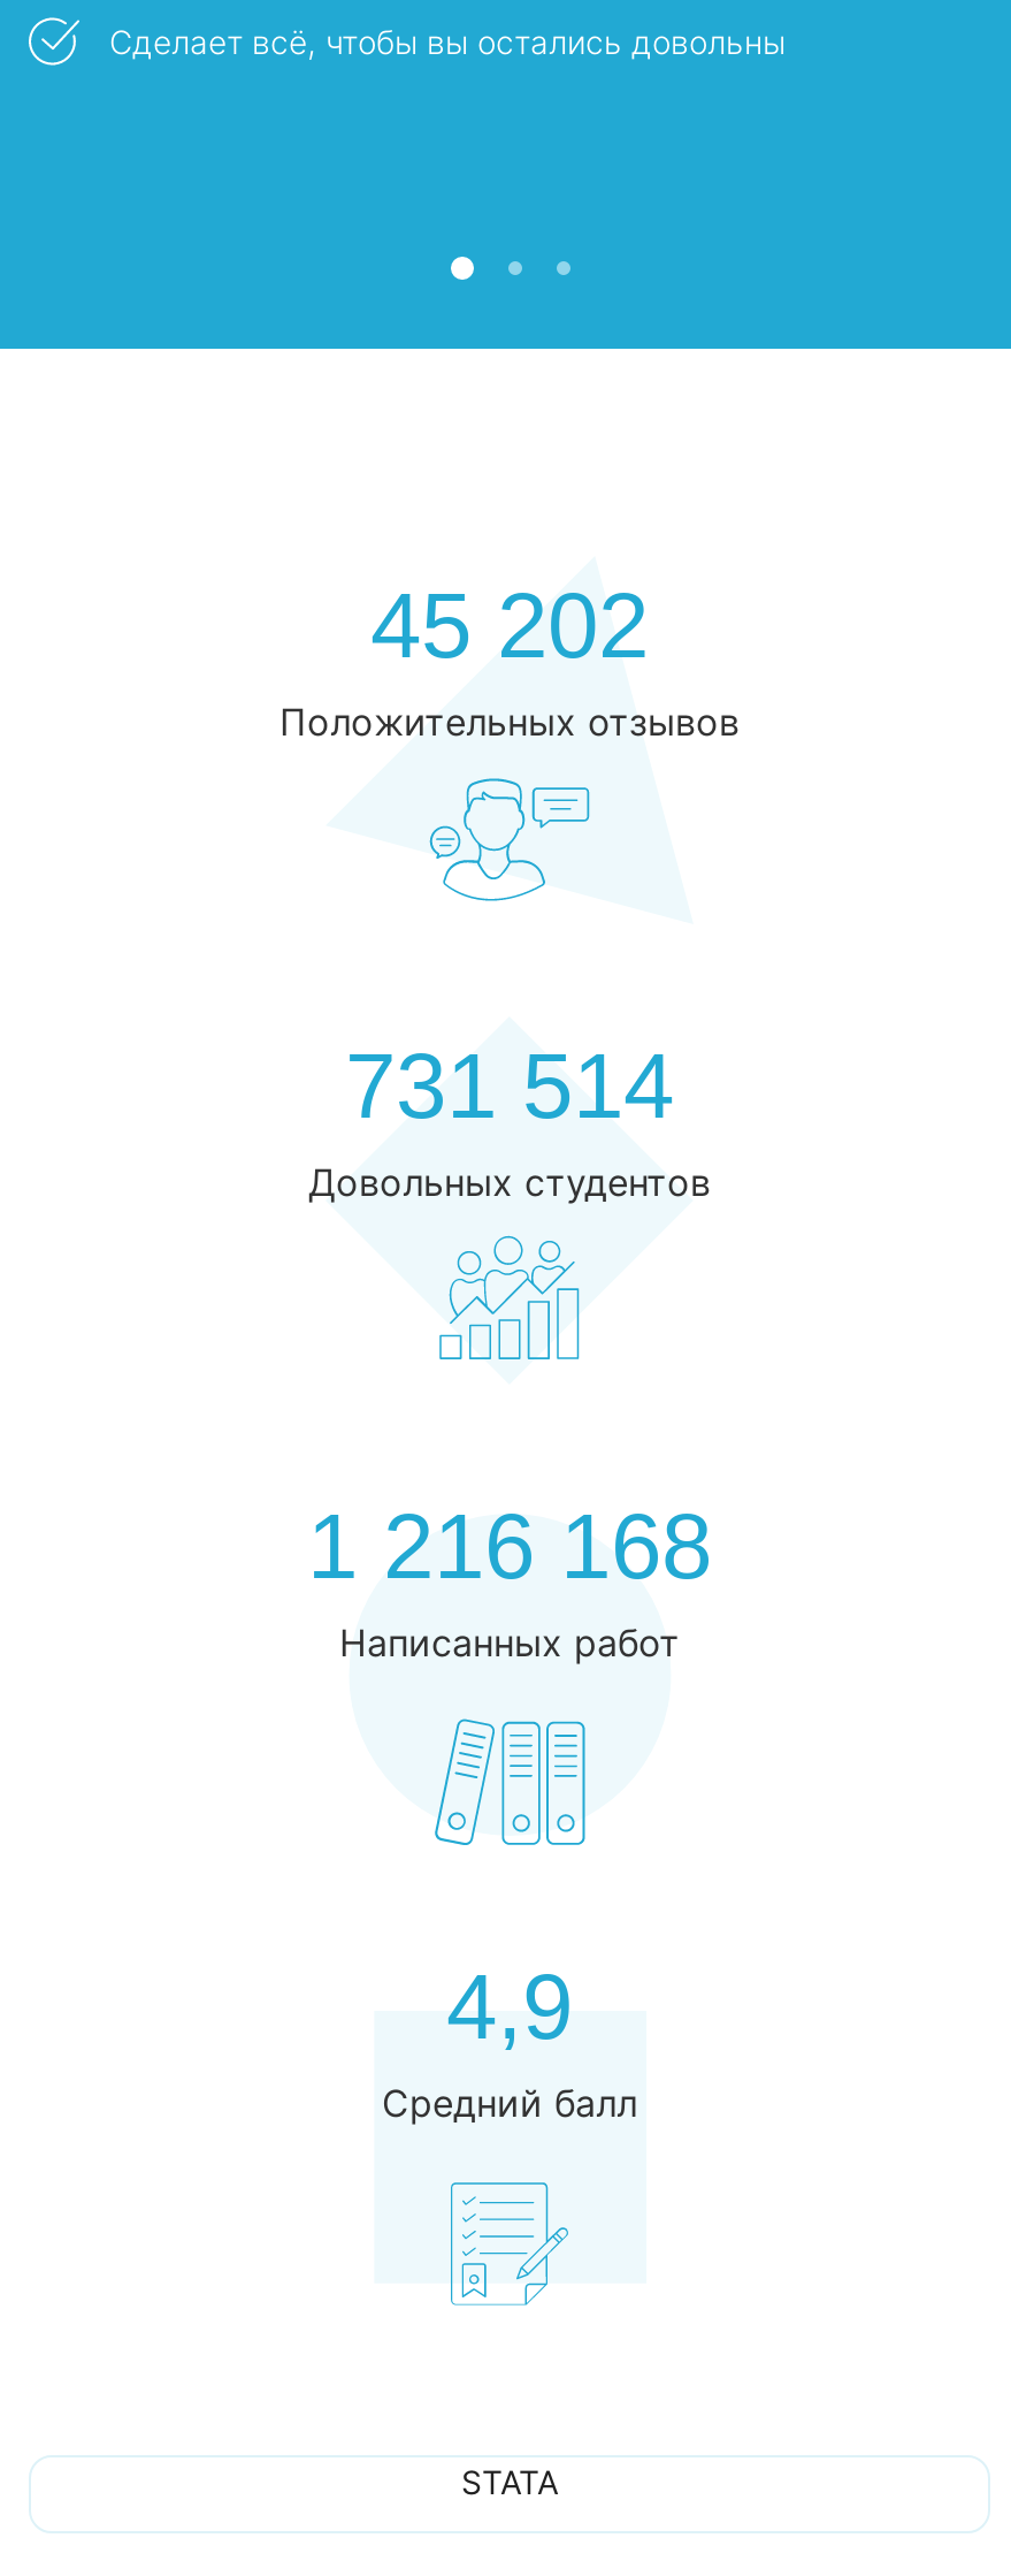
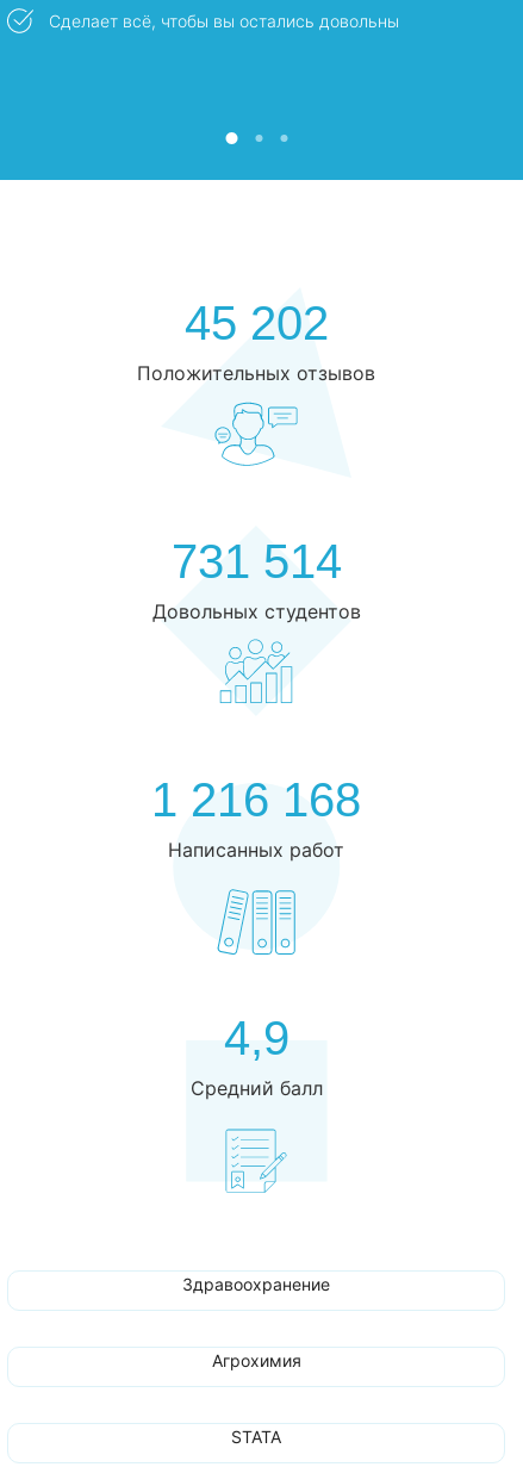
+ Здравоохранение

+ Агрохимия
